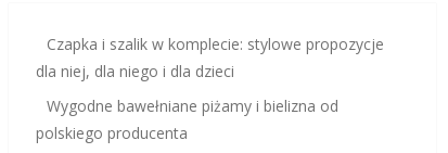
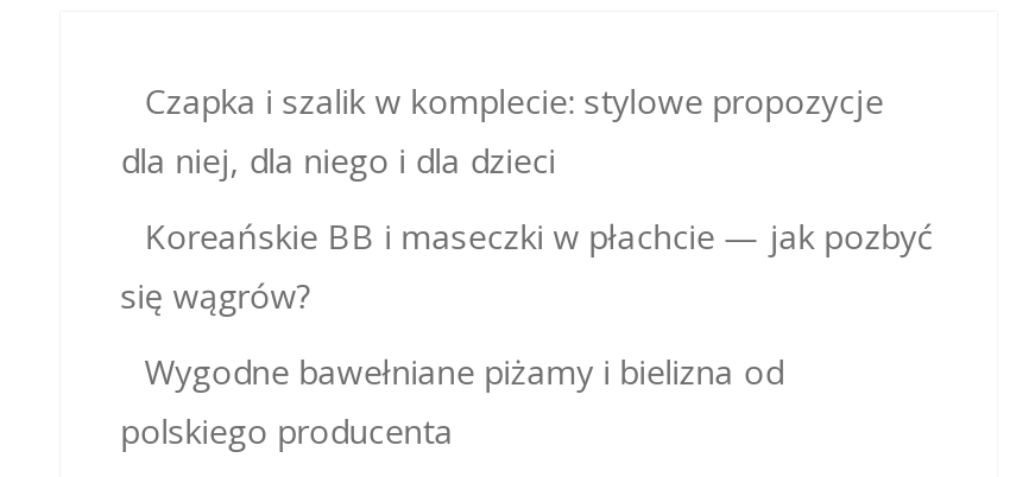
+ Koreańskie BB i maseczki w płachcie — jak pozbyć
+ się wągrów?
